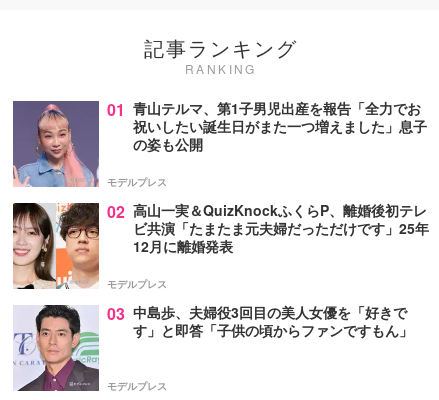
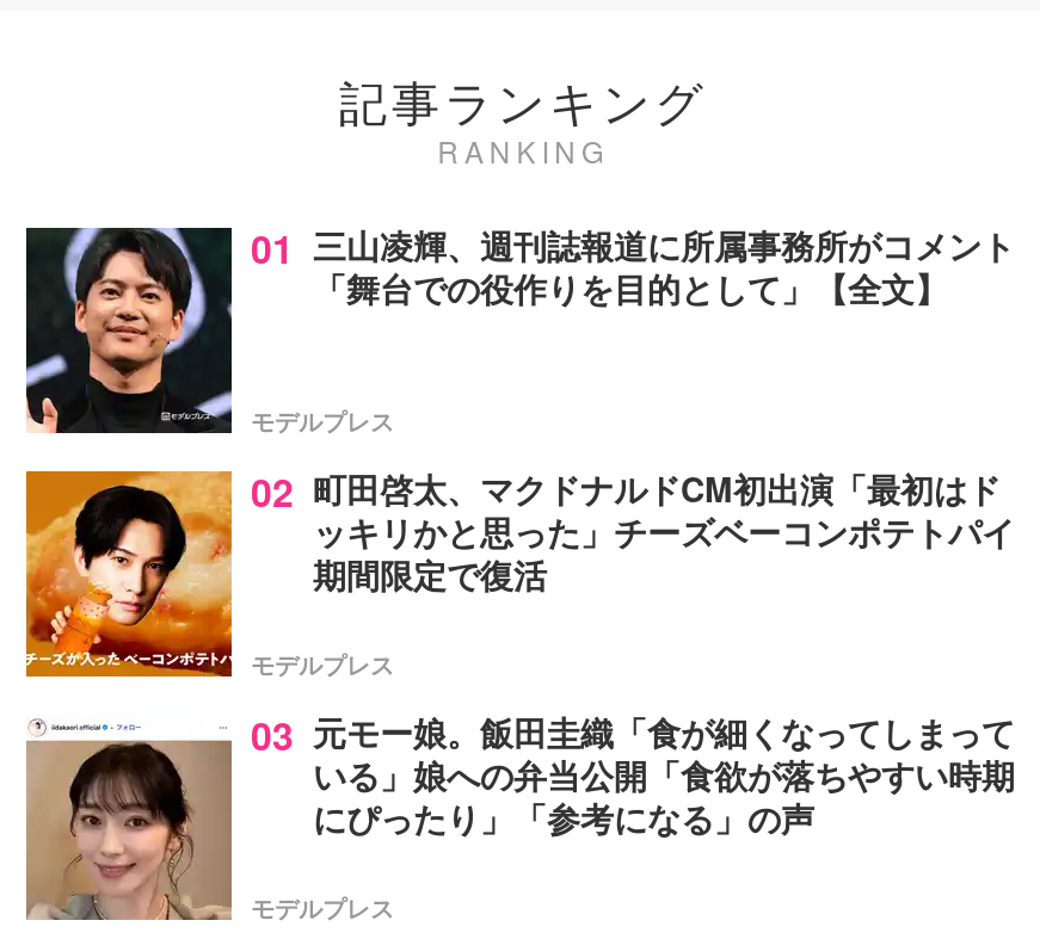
- [image]
- 01 青山テルマ、第1子男児出産を報告「全力でお
- 祝いしたい誕生日がまた一つ増えました」息子
- の姿も公開
+ [image]
+ 01 三山凌輝、週刊誌報道に所属事務所がコメント
+ 「舞台での役作りを目的として」【全文】

- [image]
- 02 高山一実＆QuizKnockふくらP、離婚後初テレ
- ビ共演「たまたま元夫婦だっただけです」25年
- 12月に離婚発表
+ [image]
+ 02 町田啓太、マクドナルドCM初出演「最初はド
+ ッキリかと思った」チーズベーコンポテトパイ
+ 期間限定で復活

- [image]
- 03 中島歩、夫婦役3回目の美人女優を「好きで
- す」と即答「子供の頃からファンですもん」
+ [image]
+ 03 元モー娘。飯田圭織「食が細くなってしまって
+ いる」娘への弁当公開「食欲が落ちやすい時期
+ にぴったり」「参考になる」の声
